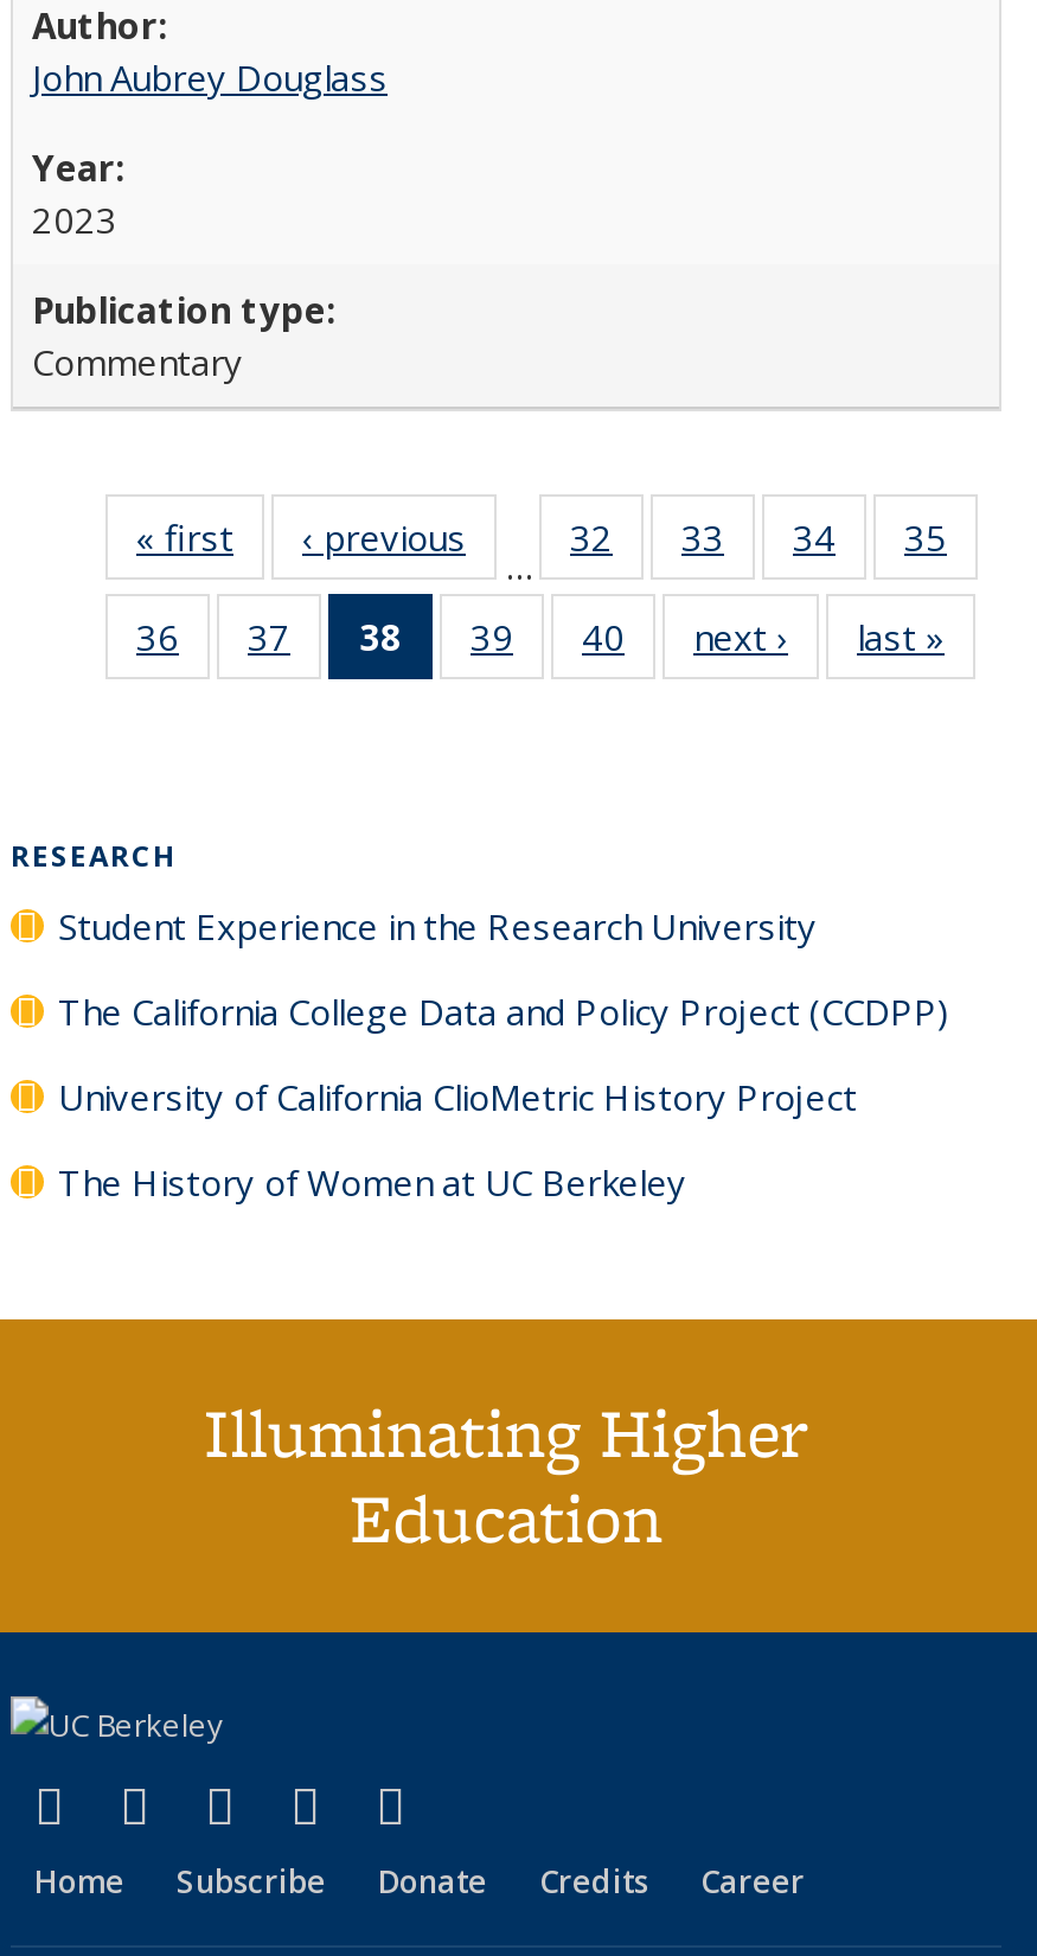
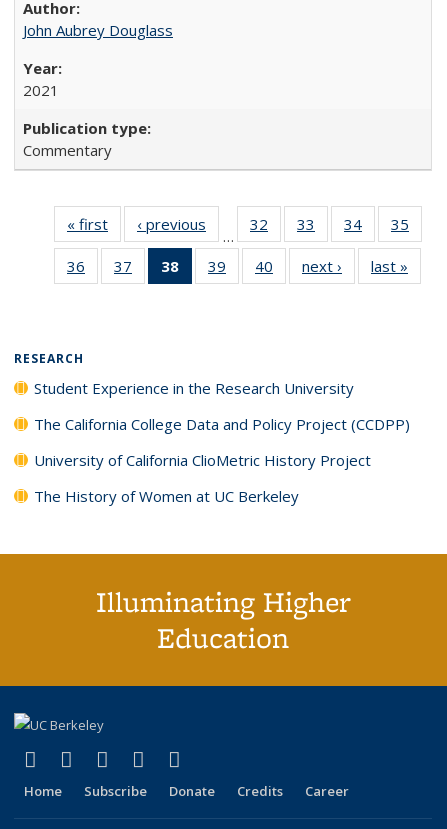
- 2023
+ 2021
